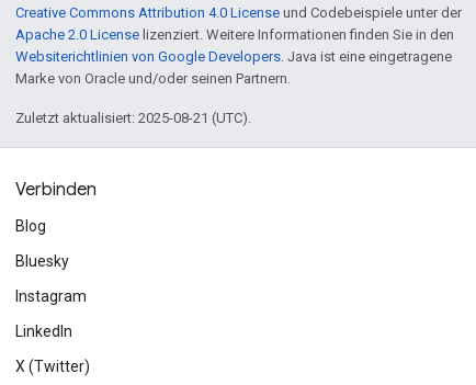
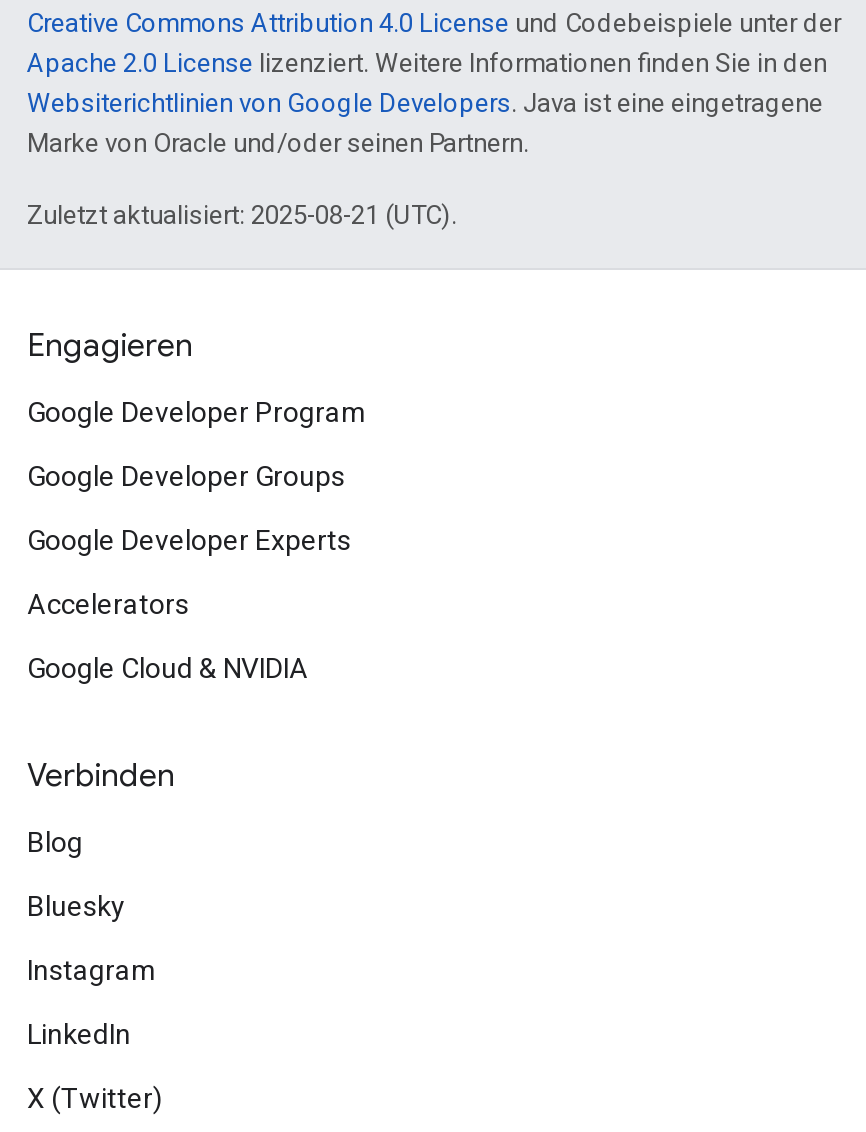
+ Engagieren
+ Google Developer Program
+ Google Developer Groups
+ Google Developer Experts
+ Accelerators
+ Google Cloud & NVIDIA
